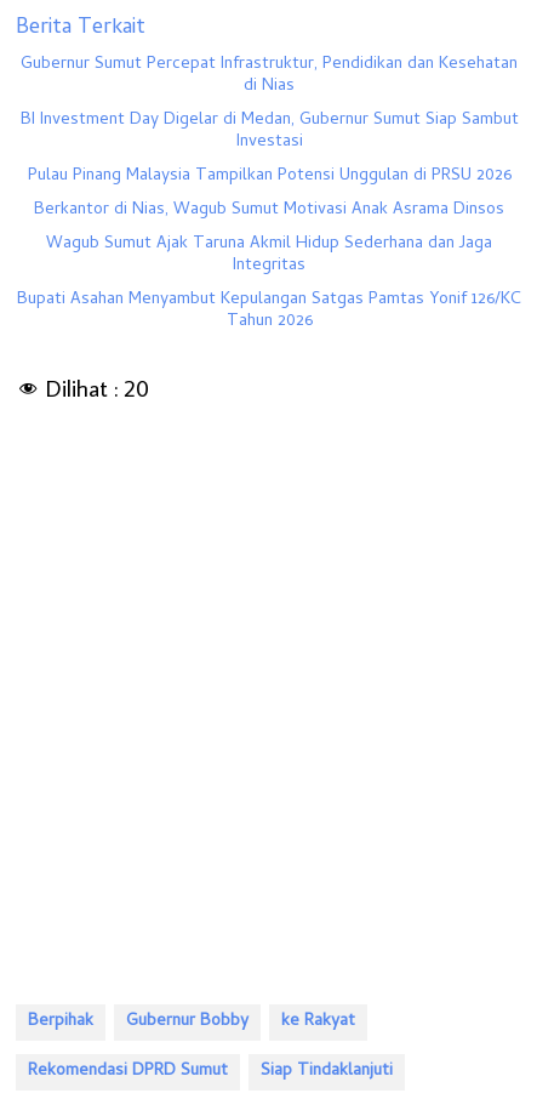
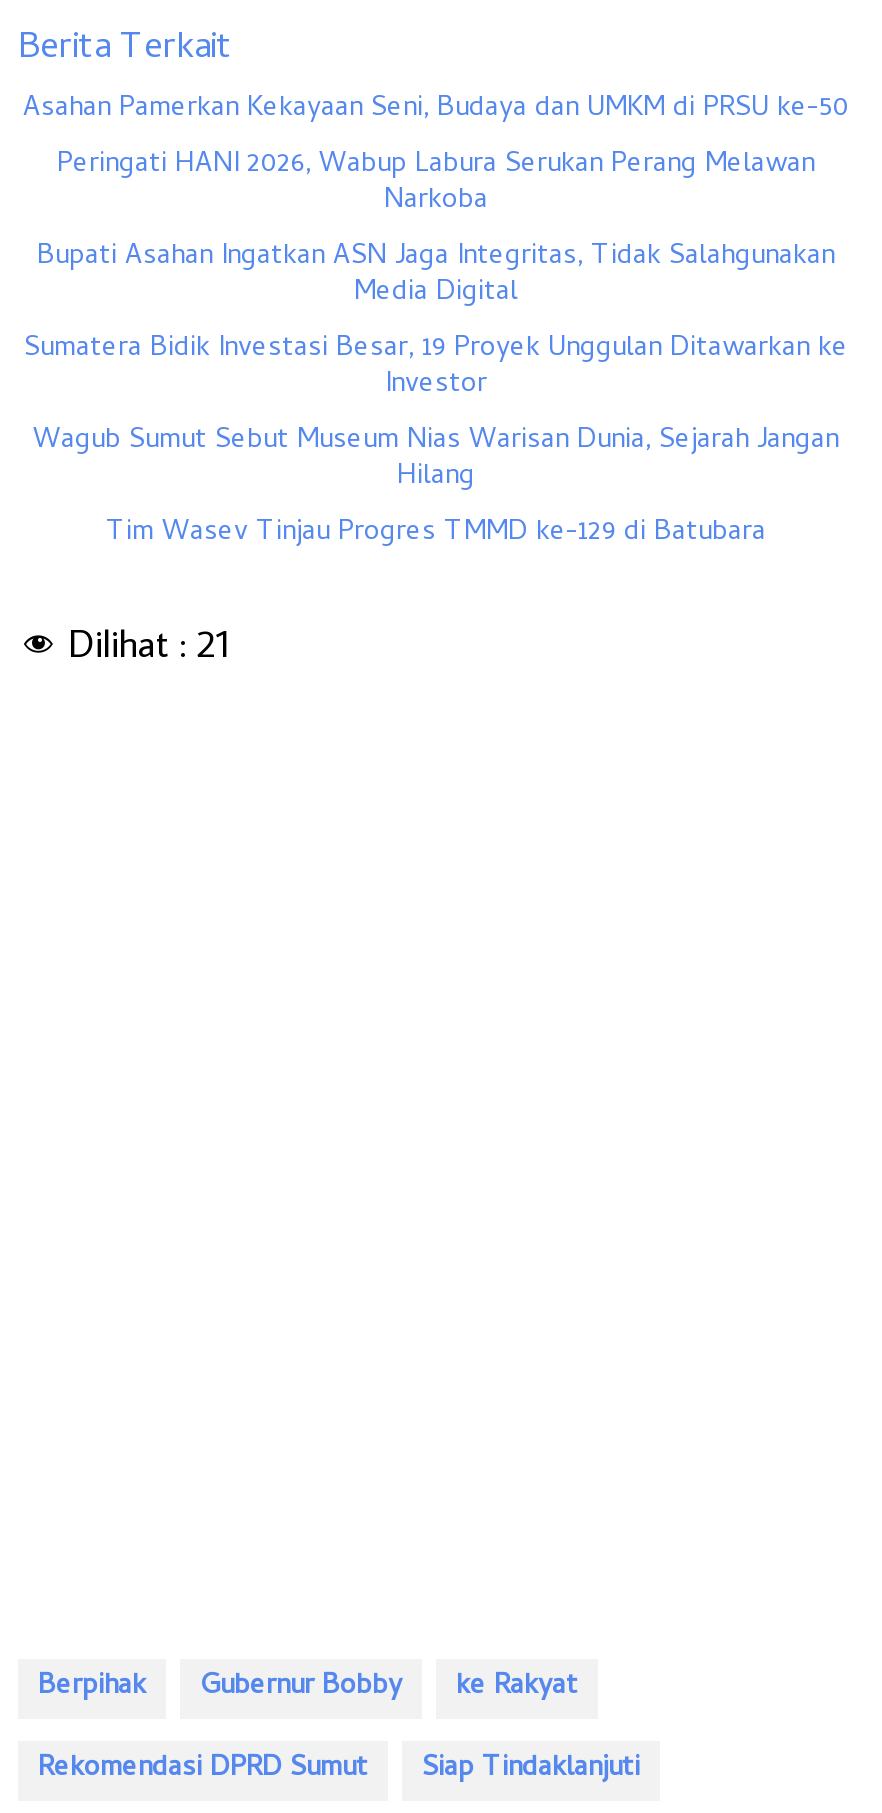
- Gubernur Sumut Percepat Infrastruktur, Pendidikan dan Kesehatan
- di Nias
- BI Investment Day Digelar di Medan, Gubernur Sumut Siap Sambut
- Investasi
- Pulau Pinang Malaysia Tampilkan Potensi Unggulan di PRSU 2026
- Berkantor di Nias, Wagub Sumut Motivasi Anak Asrama Dinsos
- Wagub Sumut Ajak Taruna Akmil Hidup Sederhana dan Jaga
- Integritas
- Bupati Asahan Menyambut Kepulangan Satgas Pamtas Yonif 126/KC
- Tahun 2026
+ Asahan Pamerkan Kekayaan Seni, Budaya dan UMKM di PRSU ke-50
+ Peringati HANI 2026, Wabup Labura Serukan Perang Melawan
+ Narkoba
+ Bupati Asahan Ingatkan ASN Jaga Integritas, Tidak Salahgunakan
+ Media Digital
+ Sumatera Bidik Investasi Besar, 19 Proyek Unggulan Ditawarkan ke
+ Investor
+ Wagub Sumut Sebut Museum Nias Warisan Dunia, Sejarah Jangan
+ Hilang
+ Tim Wasev Tinjau Progres TMMD ke-129 di Batubara

- Dilihat : 20
+ Dilihat : 21
